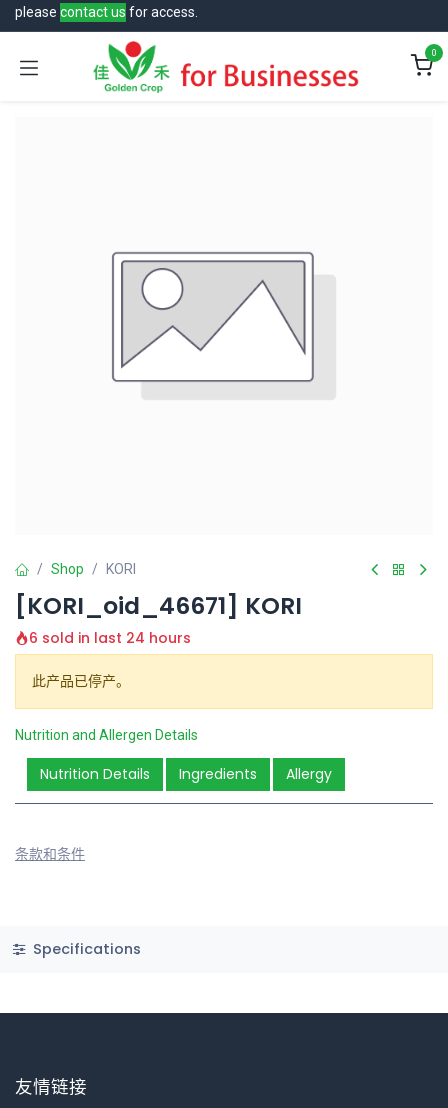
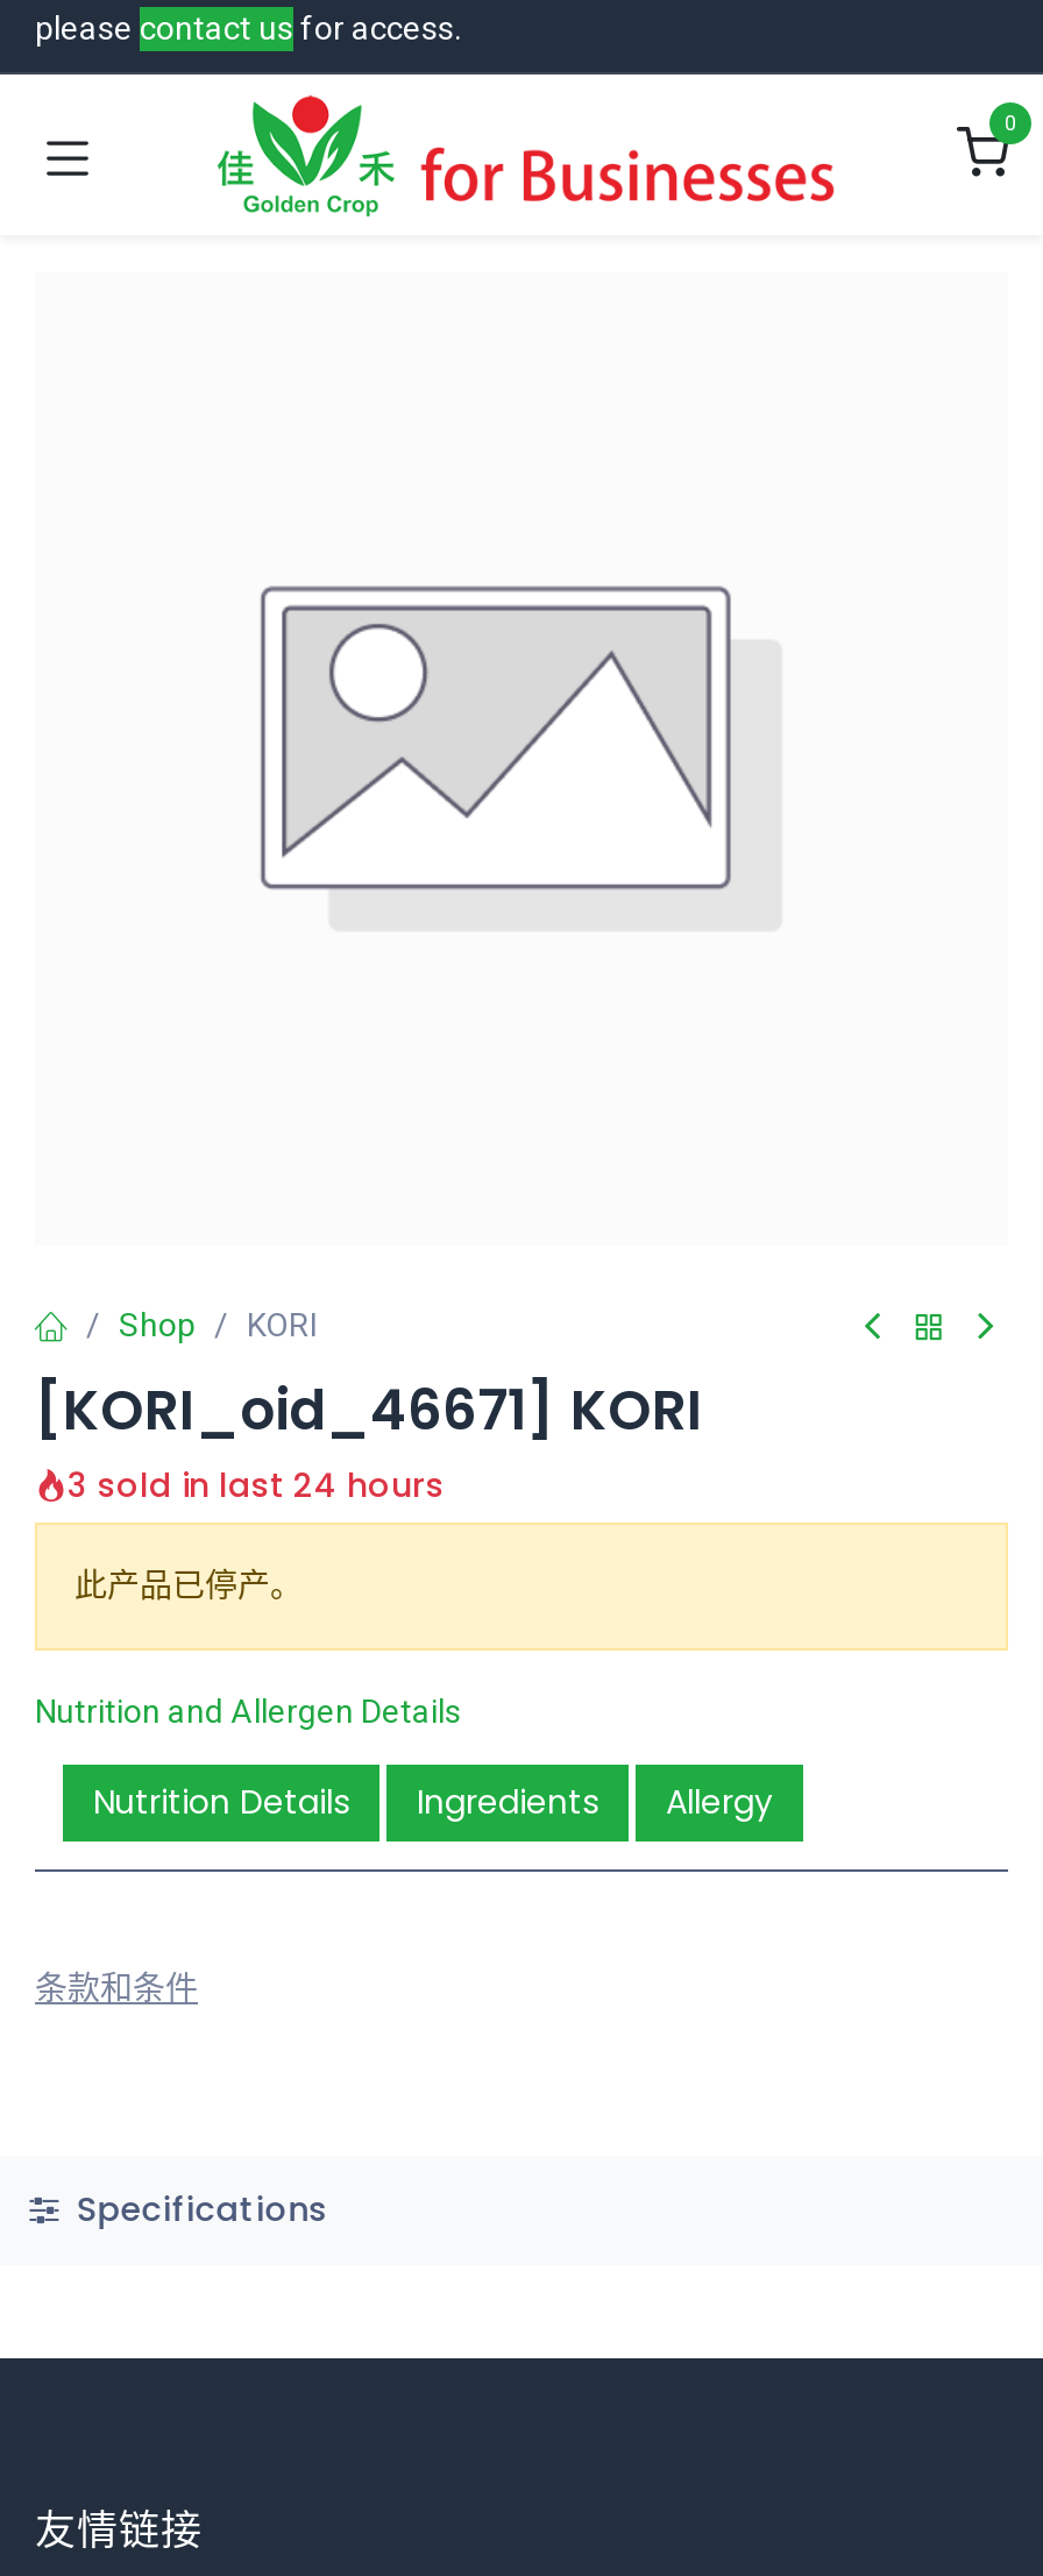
- 6 sold in last 24 hours
+ 3 sold in last 24 hours
